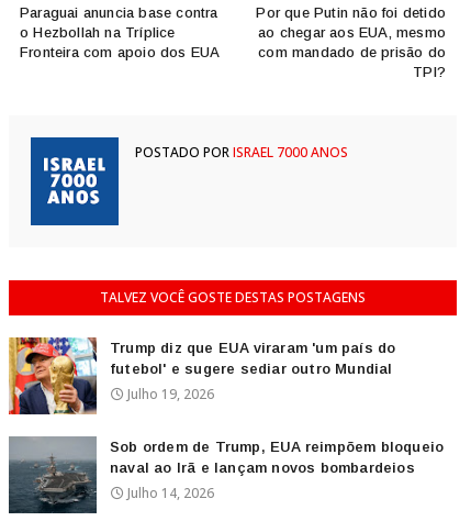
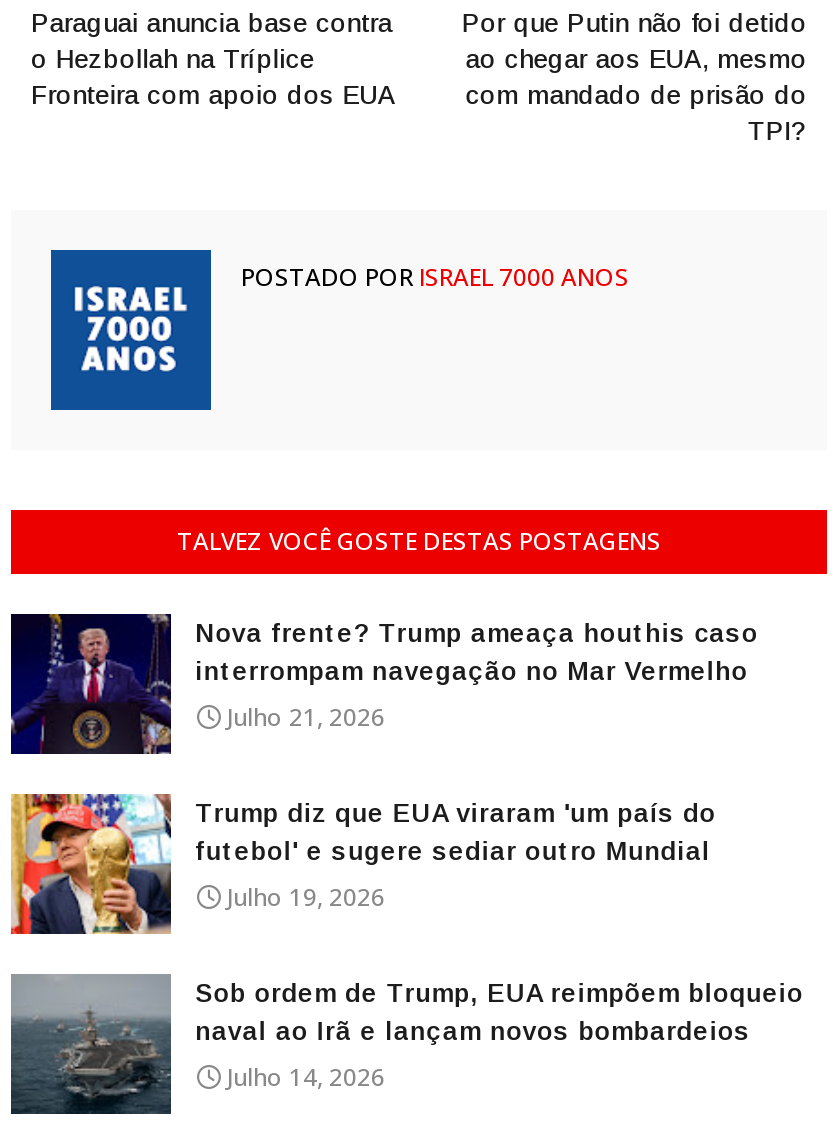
+ [image]
+ Nova frente? Trump ameaça houthis caso
+ interrompam navegação no Mar Vermelho
+ Julho 21, 2026
